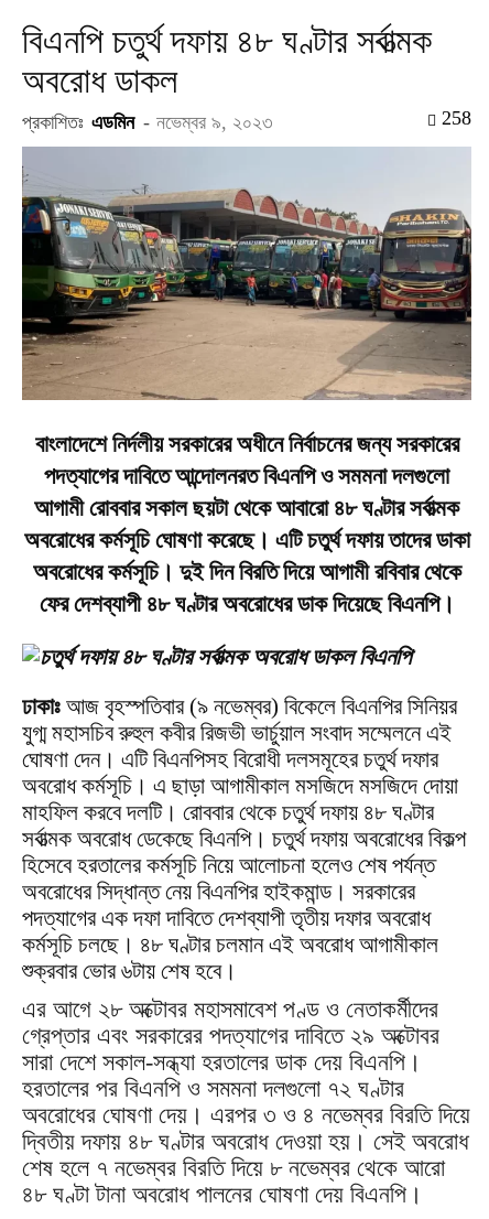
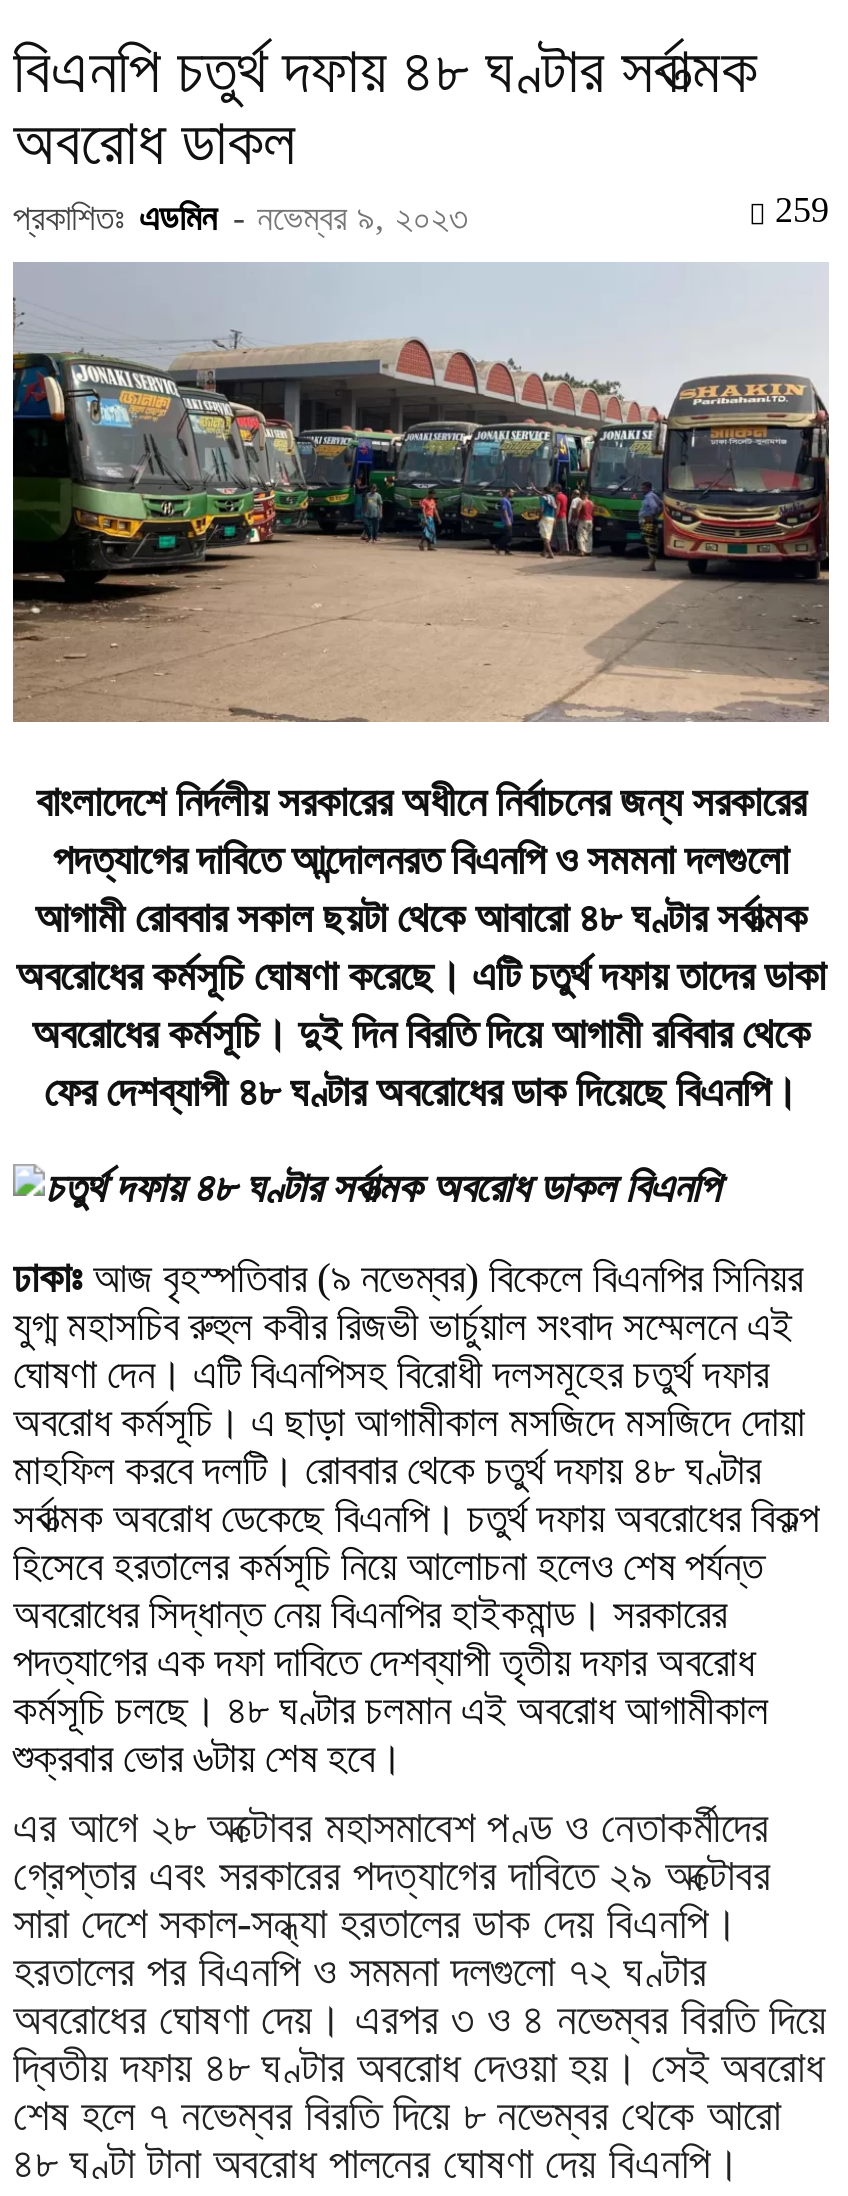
- 258
+ 259
